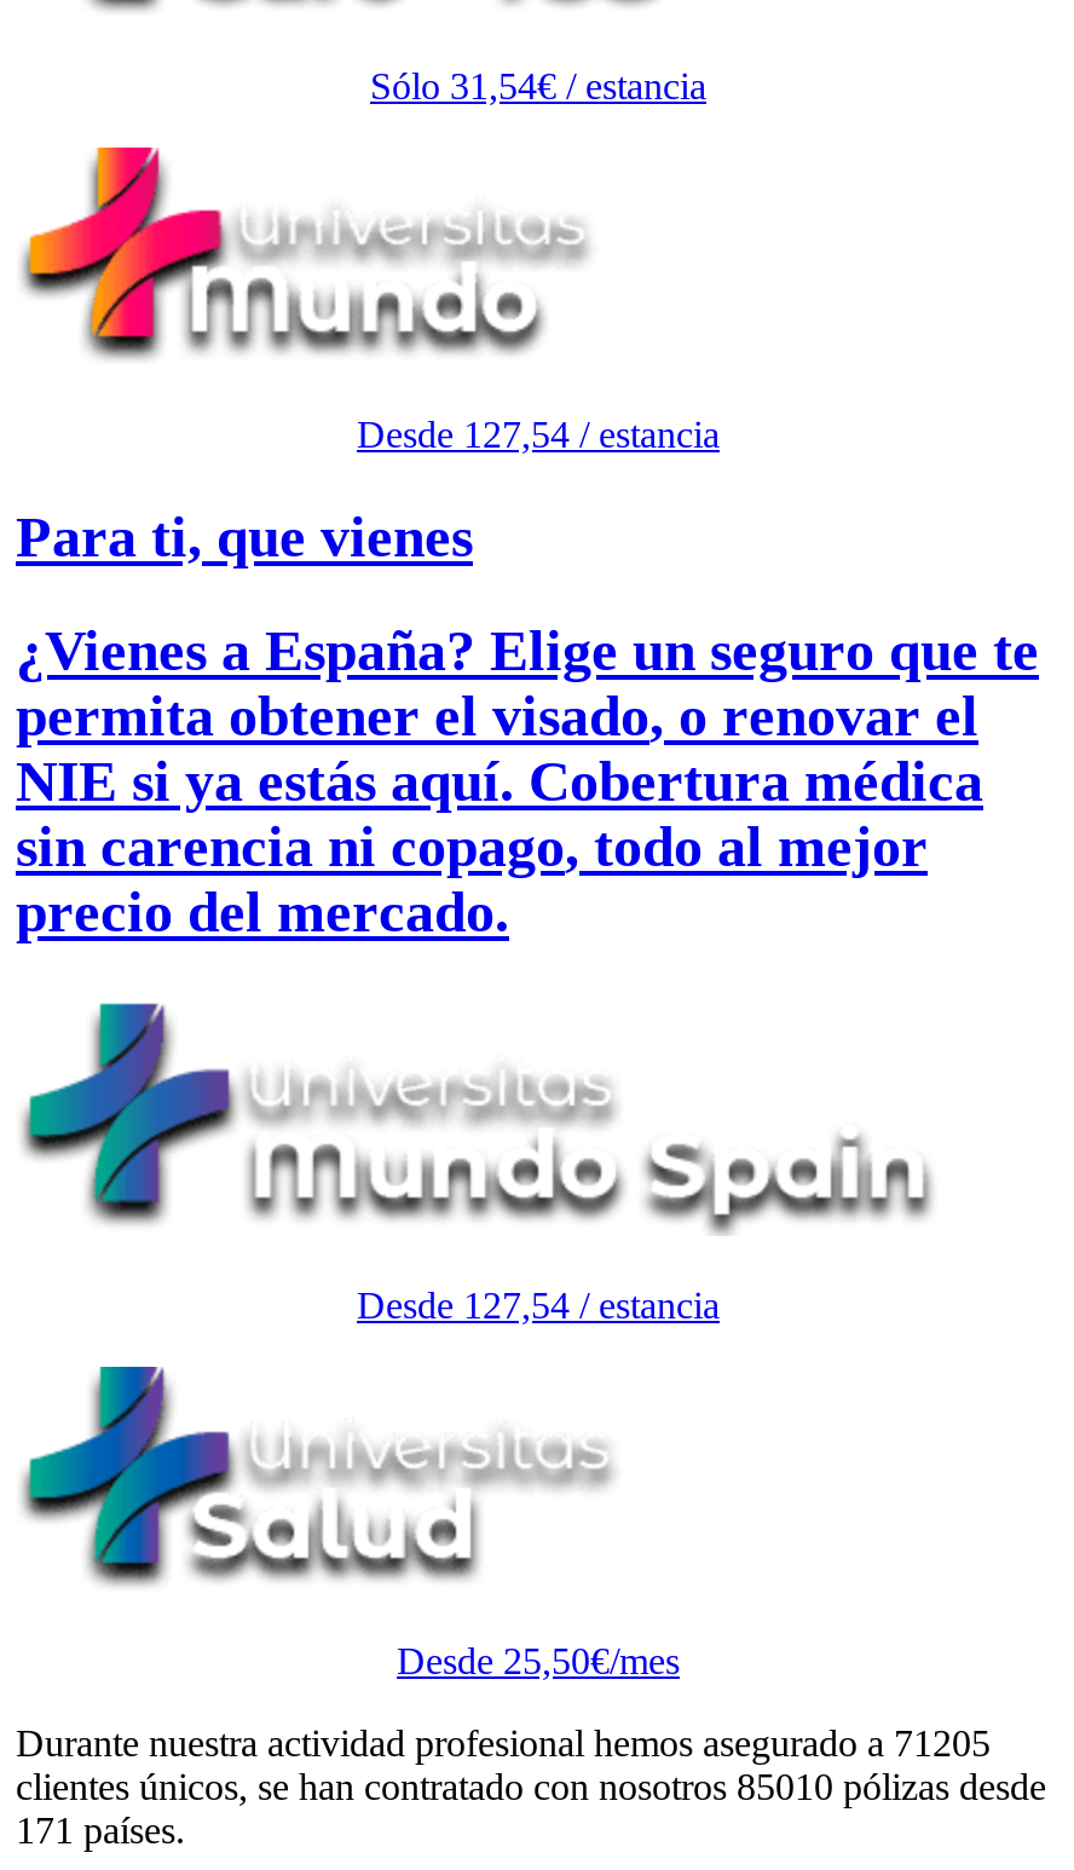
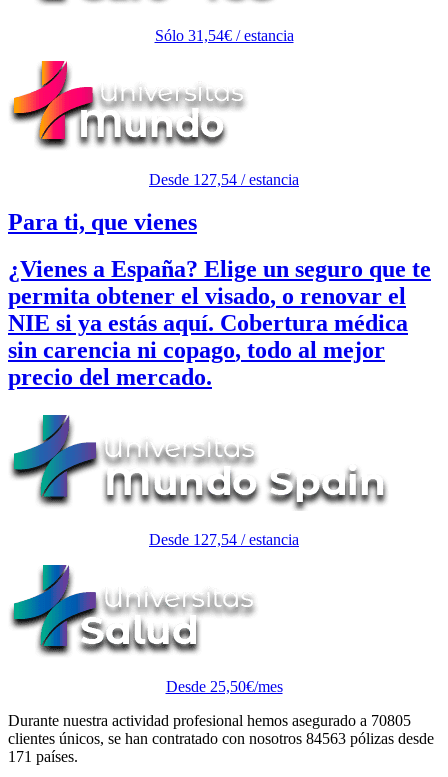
- Durante nuestra actividad profesional hemos asegurado a 71205
+ Durante nuestra actividad profesional hemos asegurado a 70805

- clientes únicos, se han contratado con nosotros 85010 pólizas desde
+ clientes únicos, se han contratado con nosotros 84563 pólizas desde
